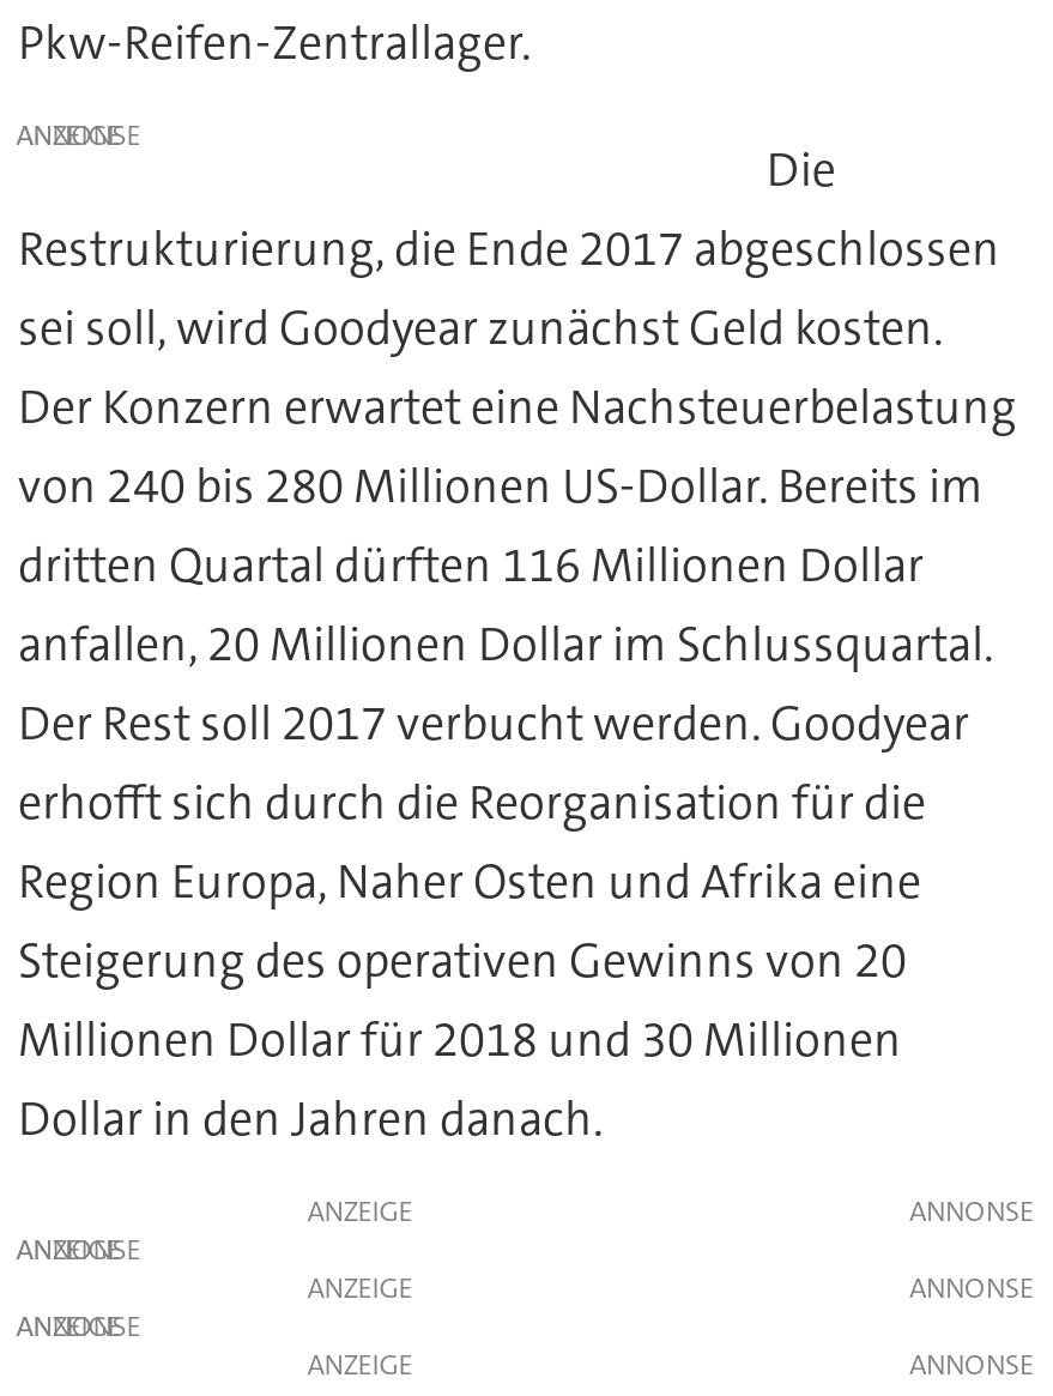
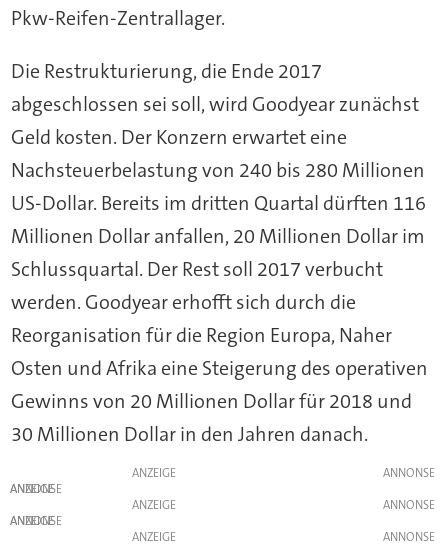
- ANZEIGE
- Die
- Restrukturierung, die Ende 2017 abgeschlossen
- sei soll, wird Goodyear zunächst Geld kosten.
- Der Konzern erwartet eine Nachsteuerbelastung
- von 240 bis 280 Millionen US-Dollar. Bereits im
- dritten Quartal dürften 116 Millionen Dollar
- anfallen, 20 Millionen Dollar im Schlussquartal.
- Der Rest soll 2017 verbucht werden. Goodyear
- erhofft sich durch die Reorganisation für die
- Region Europa, Naher Osten und Afrika eine
- Steigerung des operativen Gewinns von 20
- Millionen Dollar für 2018 und 30 Millionen
- Dollar in den Jahren danach.
+ Die Restrukturierung, die Ende 2017
+ abgeschlossen sei soll, wird Goodyear zunächst
+ Geld kosten. Der Konzern erwartet eine
+ Nachsteuerbelastung von 240 bis 280 Millionen
+ US-Dollar. Bereits im dritten Quartal dürften 116
+ Millionen Dollar anfallen, 20 Millionen Dollar im
+ Schlussquartal. Der Rest soll 2017 verbucht
+ werden. Goodyear erhofft sich durch die
+ Reorganisation für die Region Europa, Naher
+ Osten und Afrika eine Steigerung des operativen
+ Gewinns von 20 Millionen Dollar für 2018 und
+ 30 Millionen Dollar in den Jahren danach.
